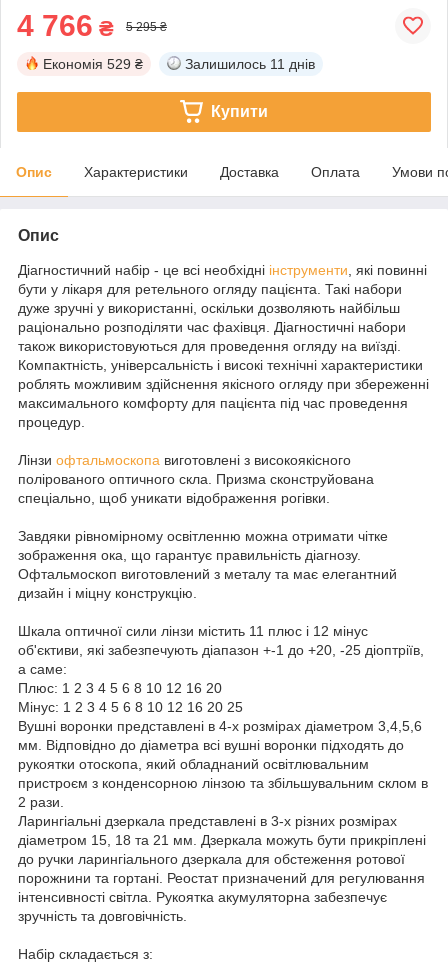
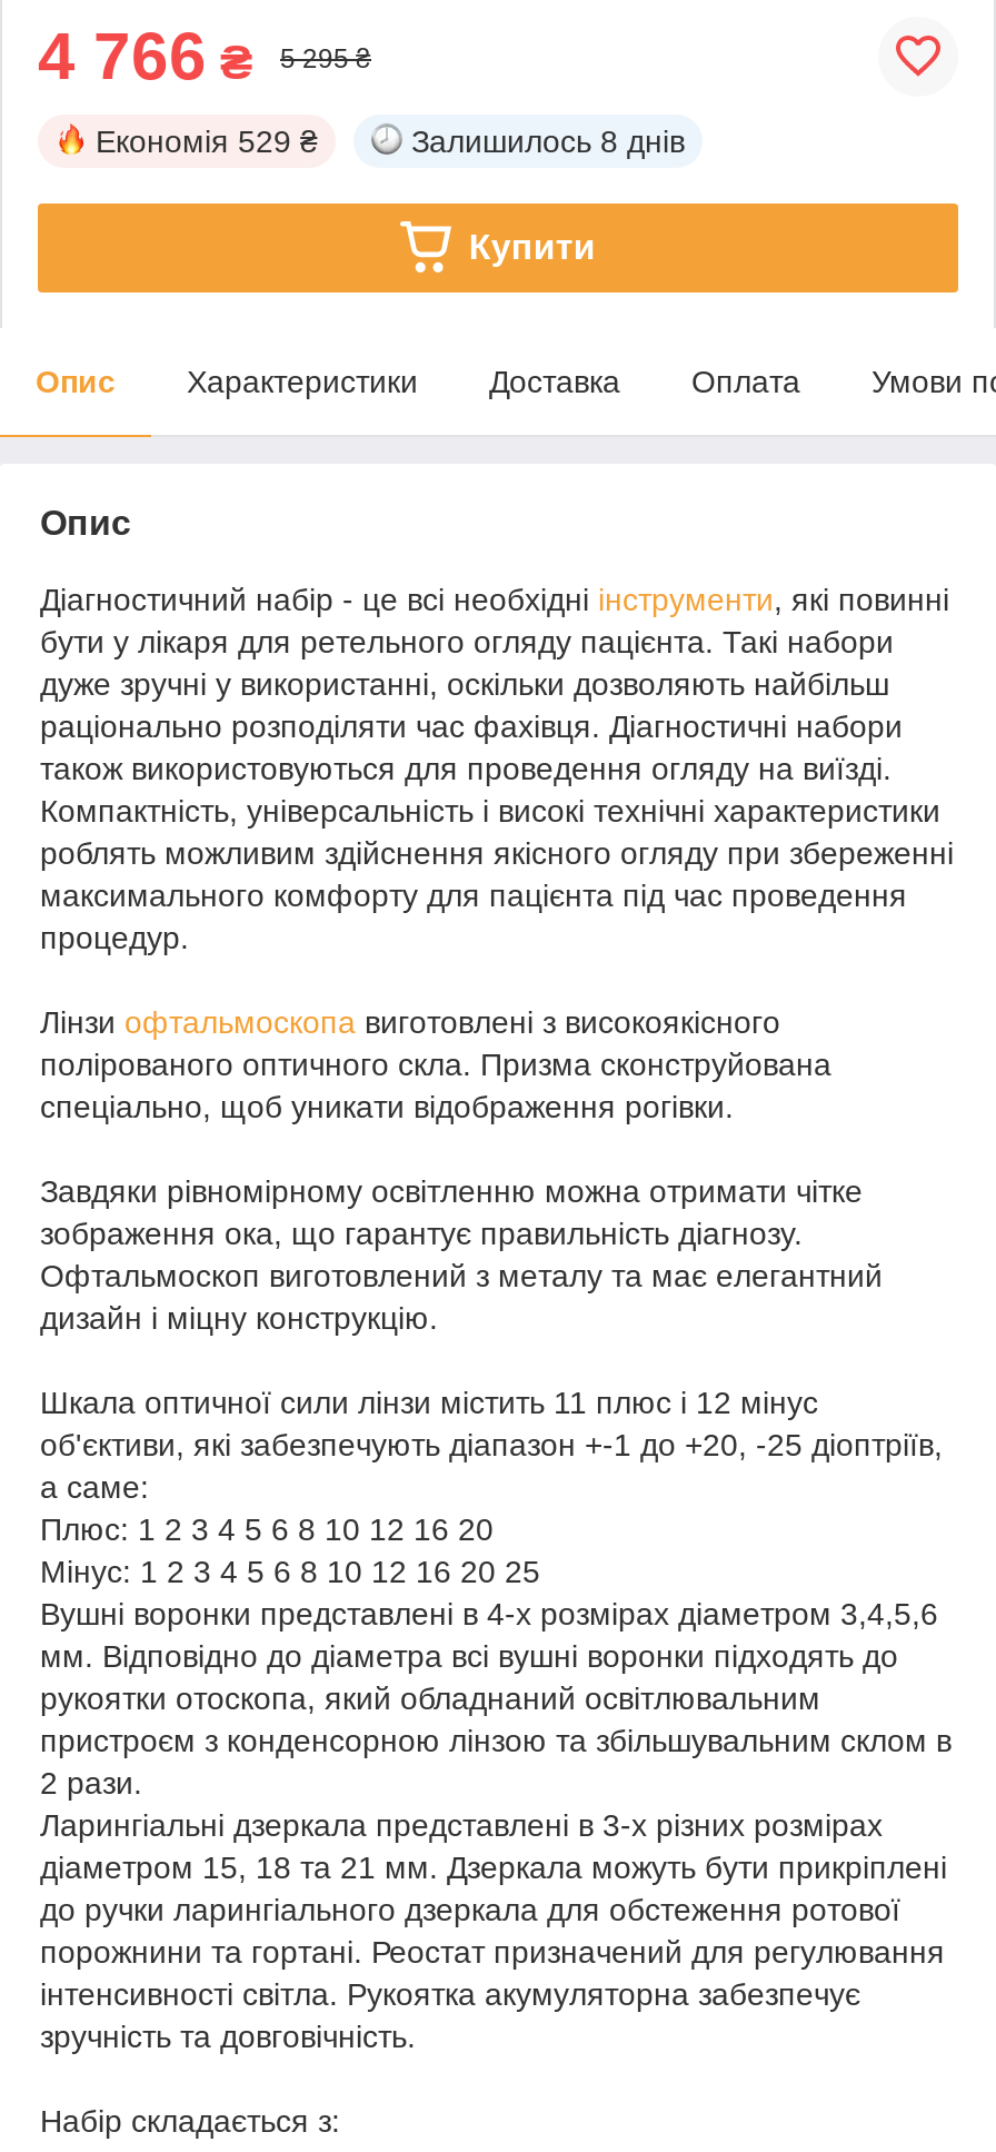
- Залишилось 11 днів
+ Залишилось 8 днів
